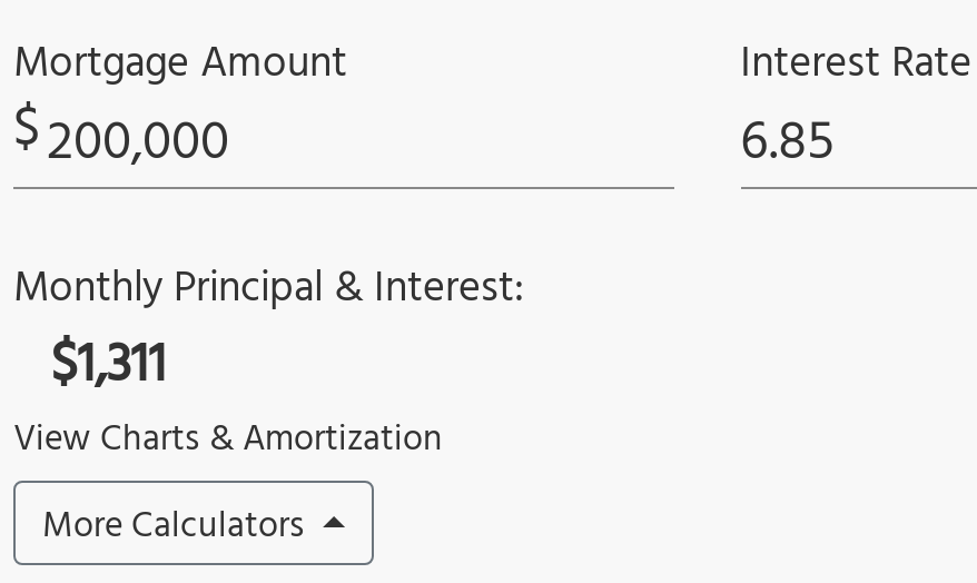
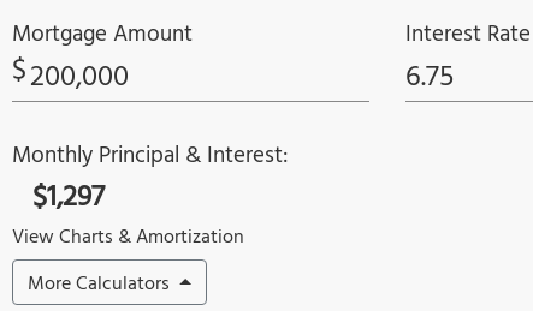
- $1,311
+ $1,297
